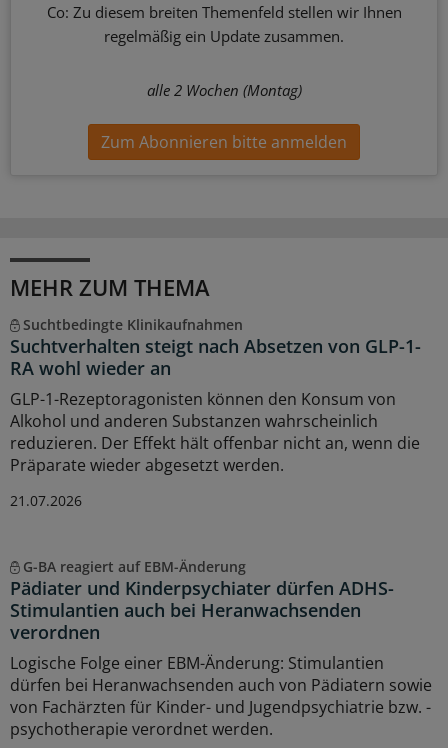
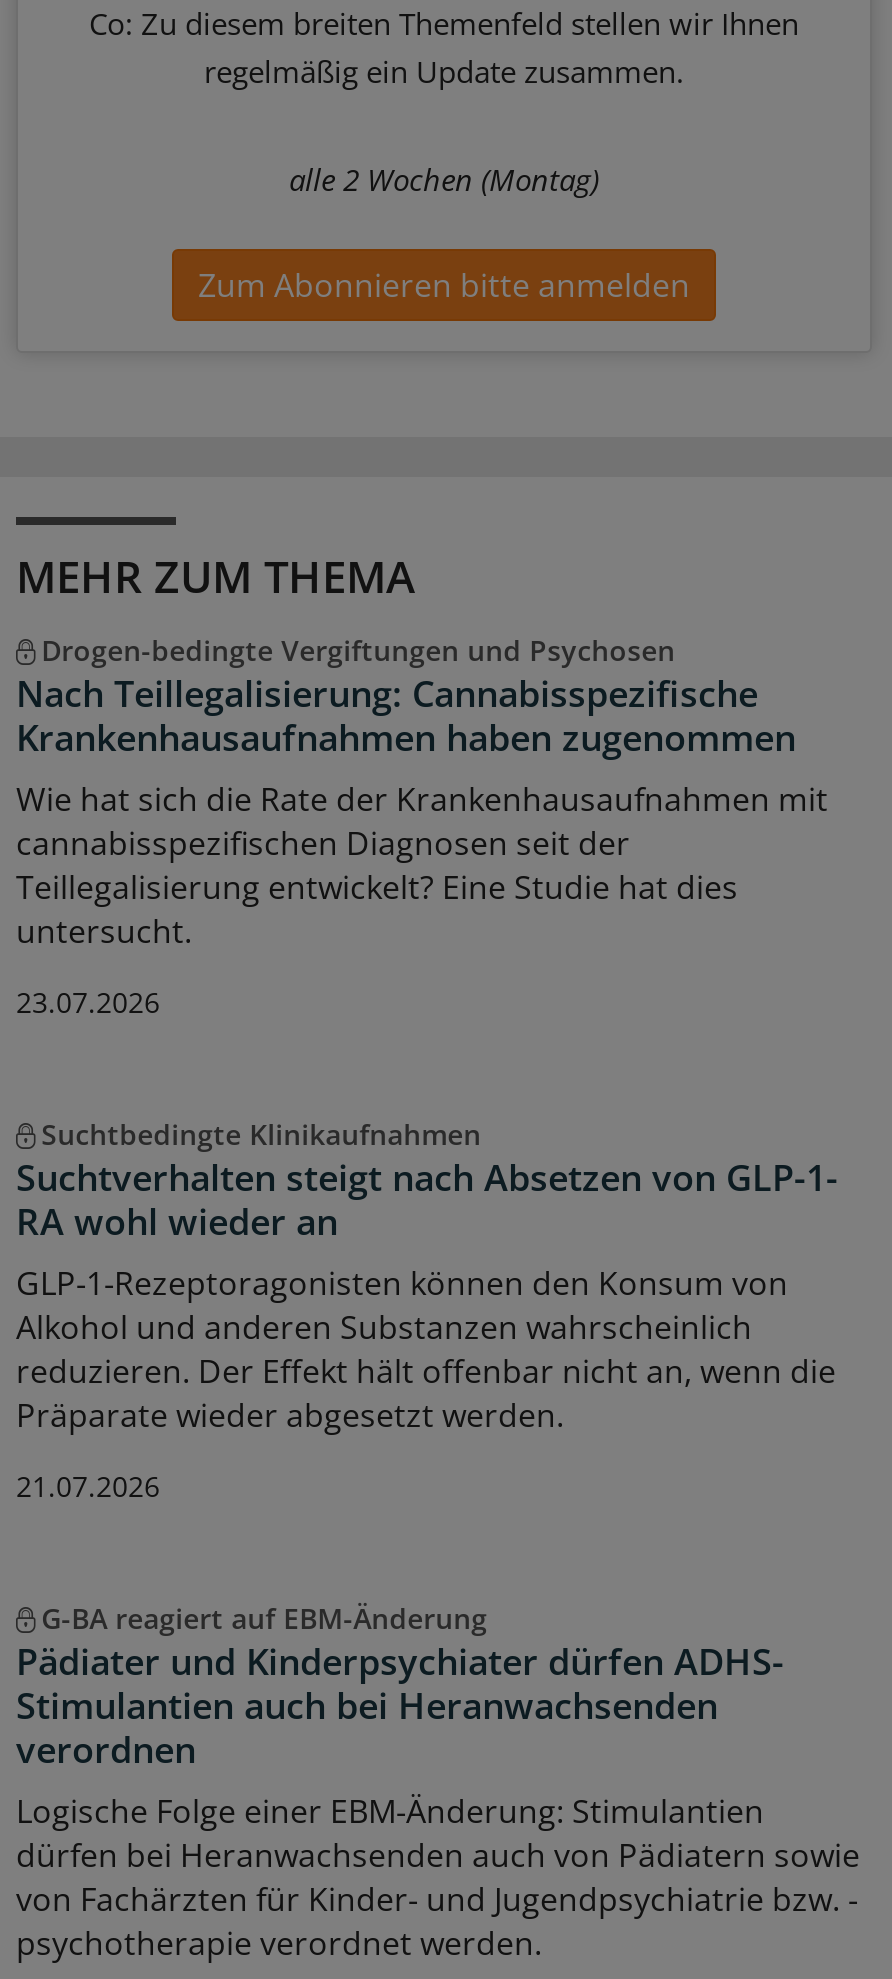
+ Drogen-bedingte Vergiftungen und Psychosen
+ Nach Teillegalisierung: Cannabisspezifische
+ Krankenhausaufnahmen haben zugenommen
+ Wie hat sich die Rate der Krankenhausaufnahmen mit
+ cannabisspezifischen Diagnosen seit der
+ Teillegalisierung entwickelt? Eine Studie hat dies
+ untersucht.
+ 23.07.2026
